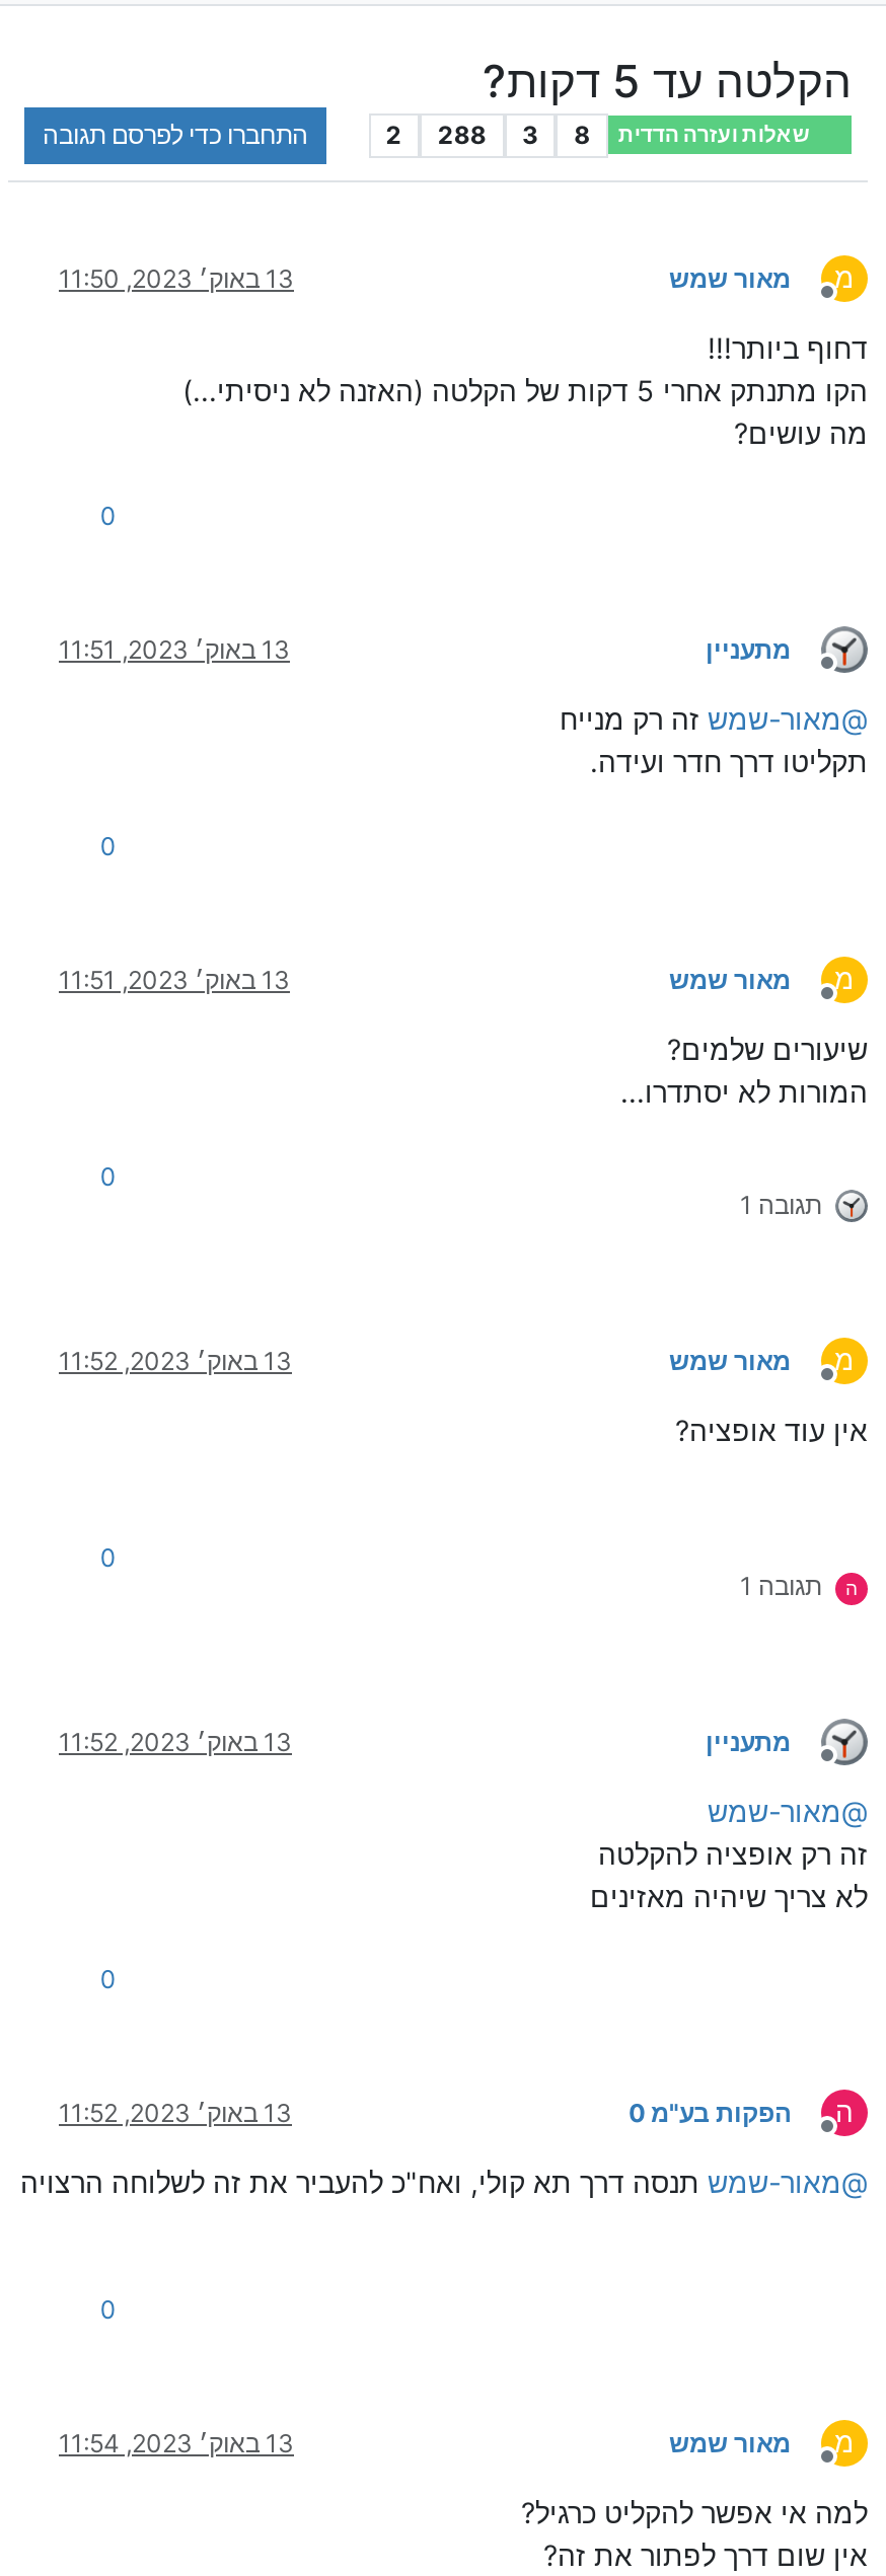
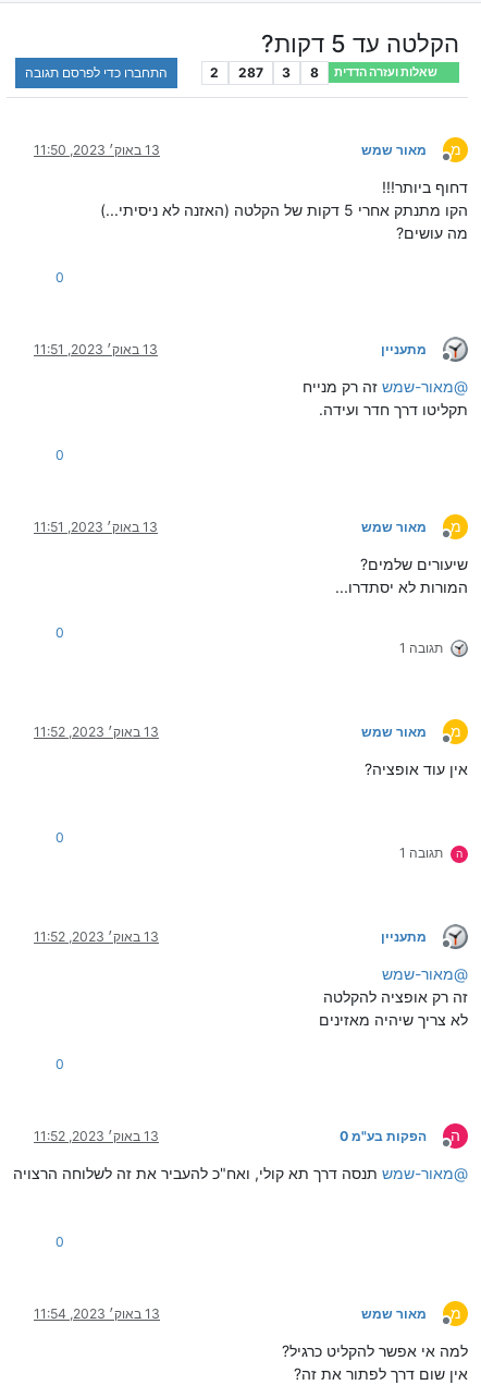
- שאלות ועזרה הדדית 8 3 288 2
+ שאלות ועזרה הדדית 8 3 287 2
